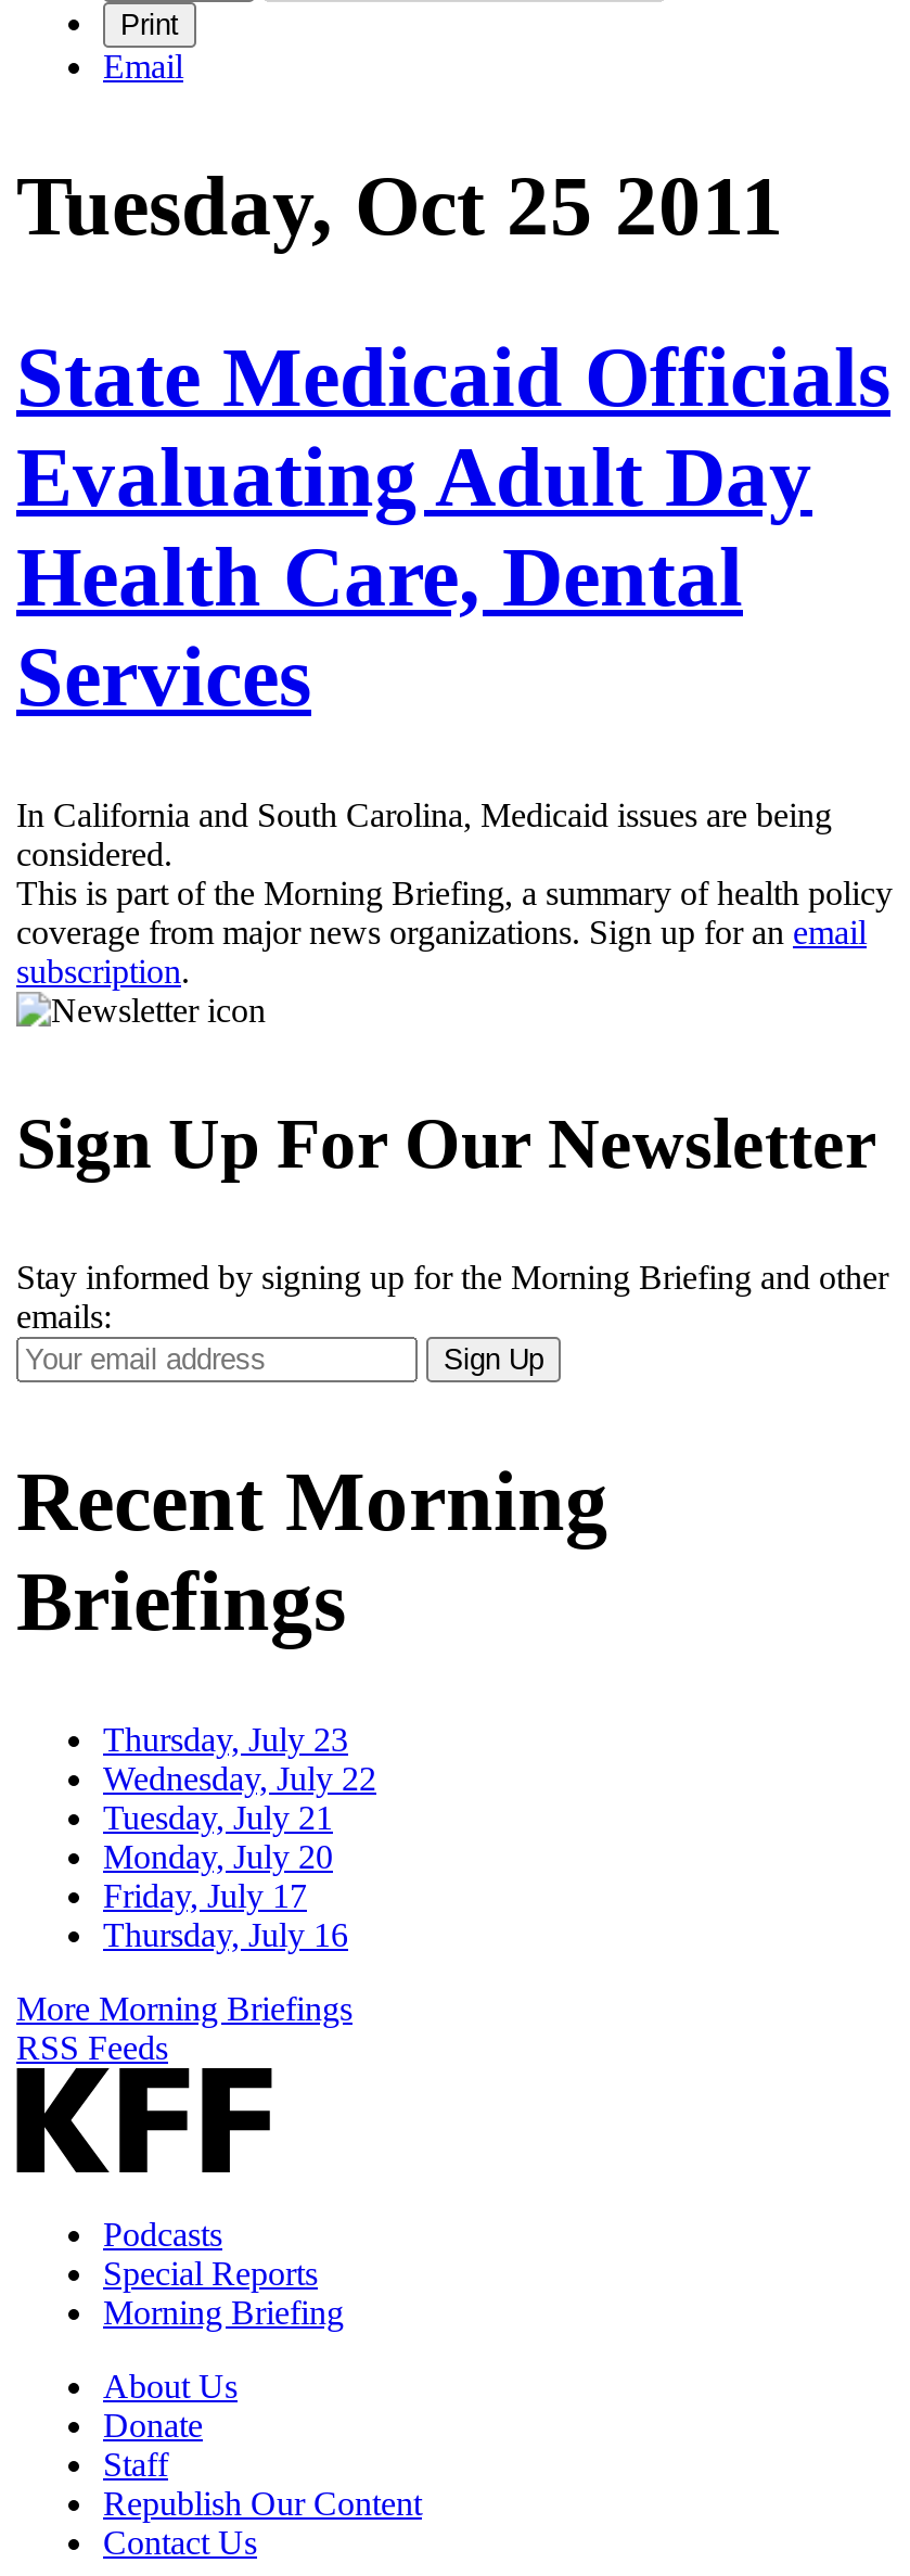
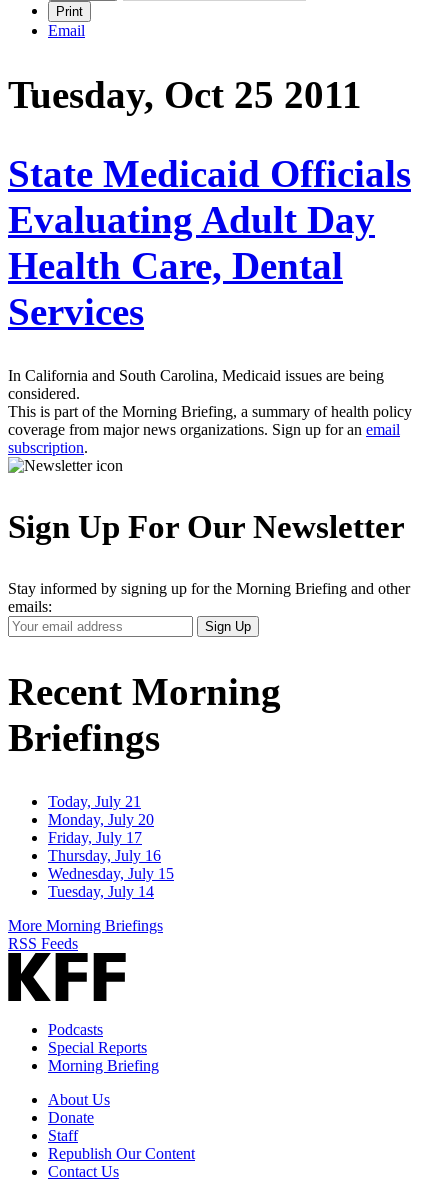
- Thursday, July 23
- Wednesday, July 22
- Tuesday, July 21
+ Today, July 21

moved up: Monday, July 20 | Friday, July 17 | Thursday, July 16

+ Wednesday, July 15
+ Tuesday, July 14
